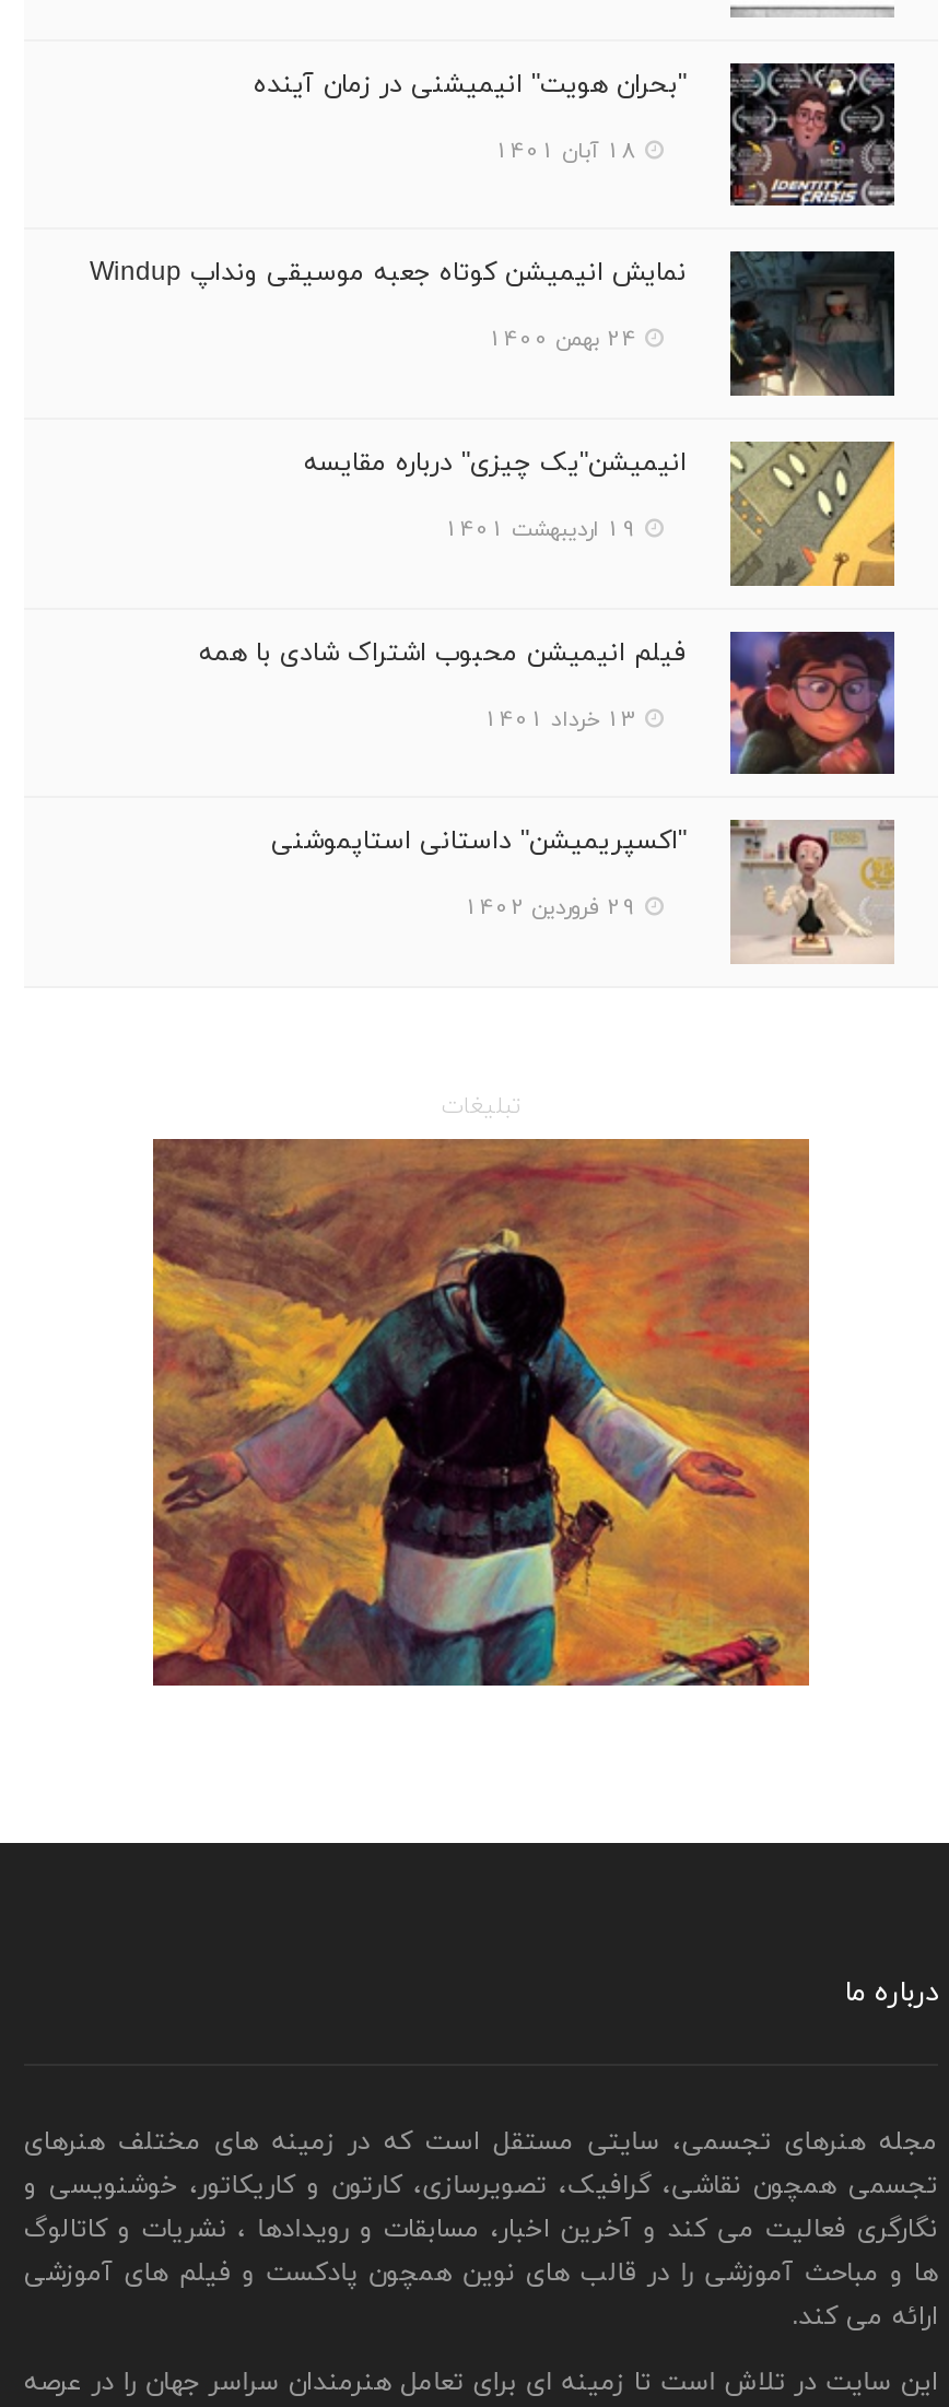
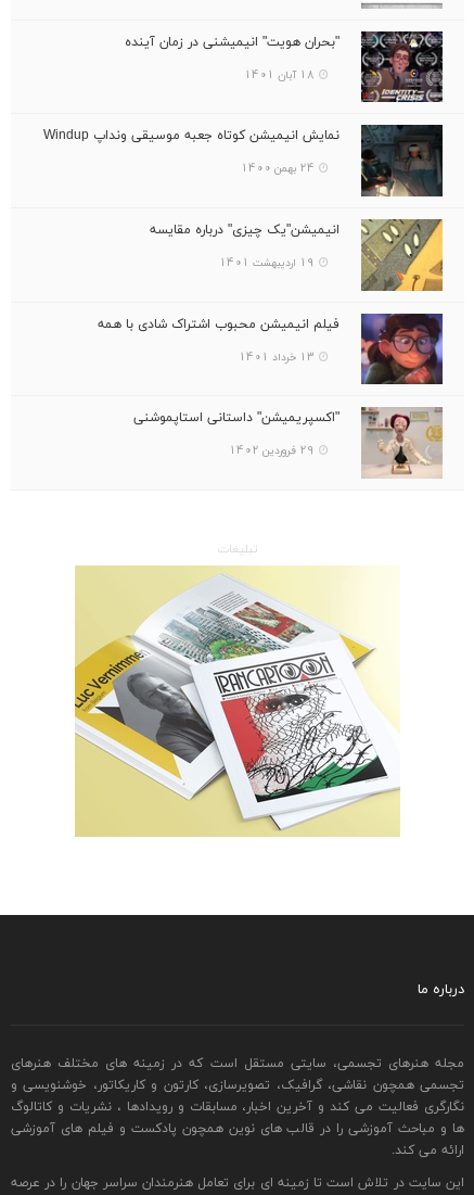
- [image]
+ [image]
